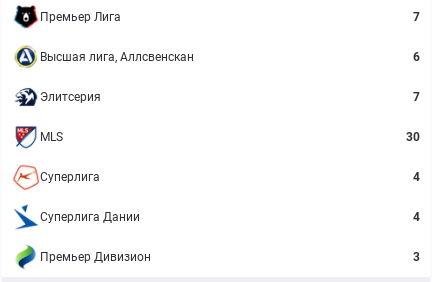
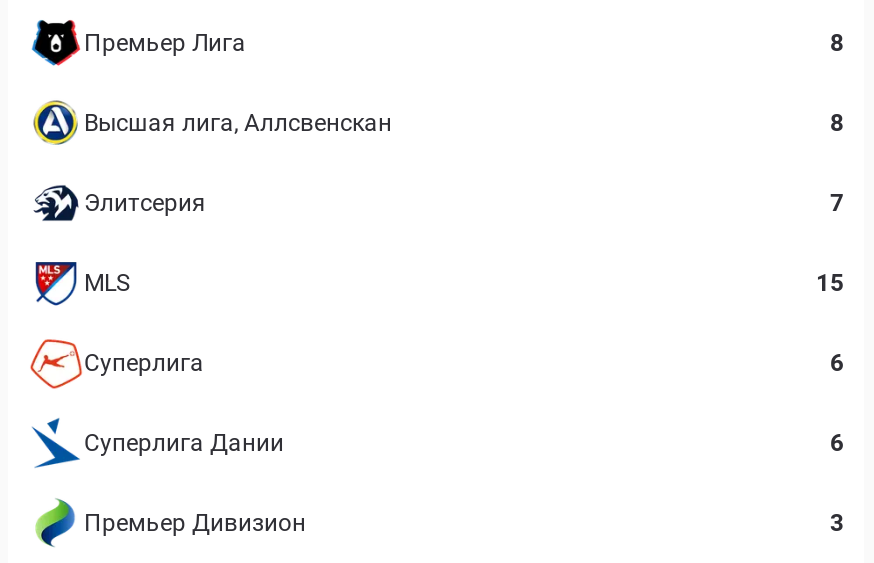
- 7
+ 8

- 6
+ 8

- 30
+ 15

- 4
+ 6

- 4
+ 6
